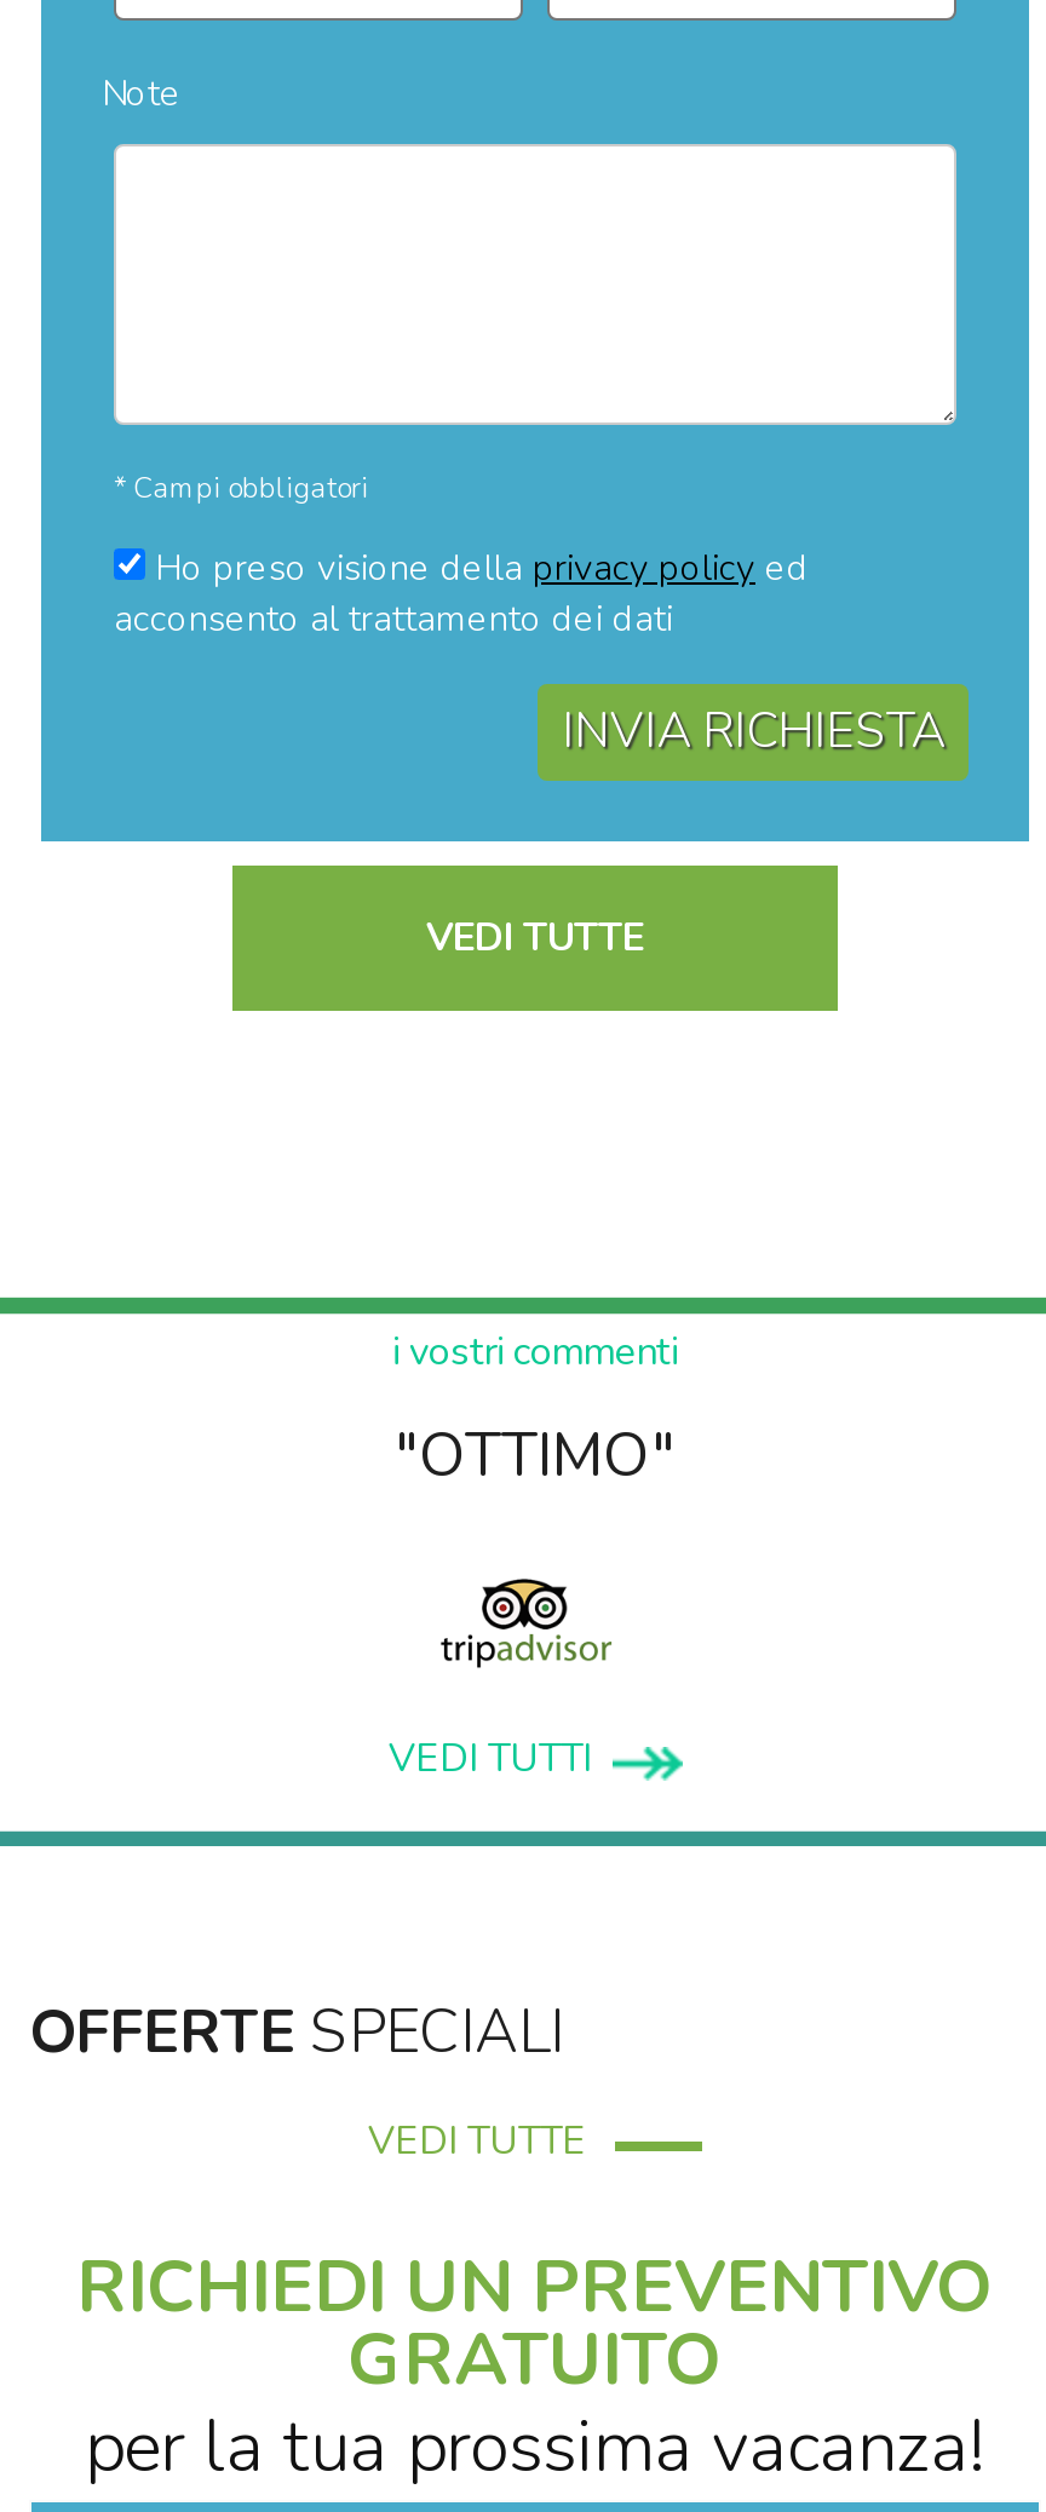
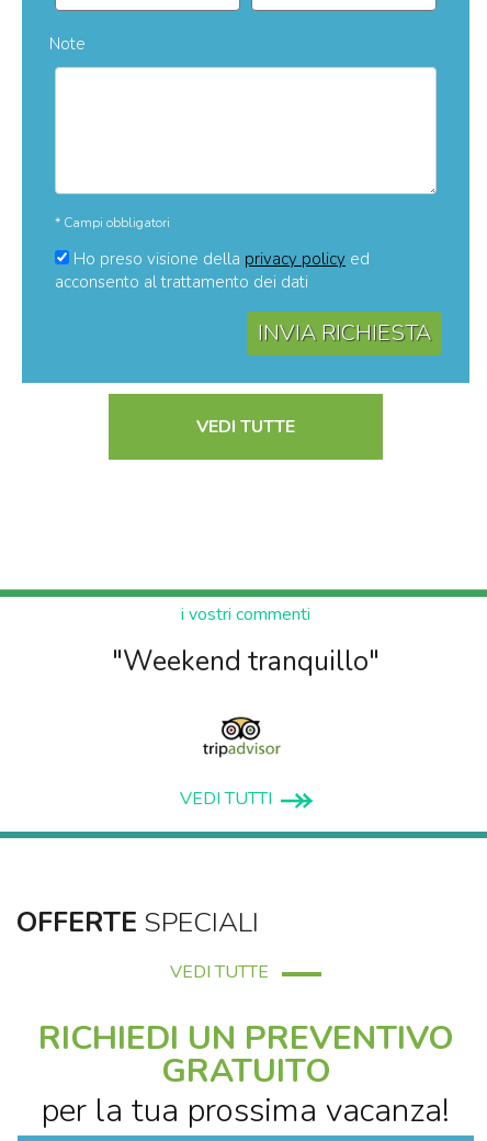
- "OTTIMO"
+ "Weekend tranquillo"
